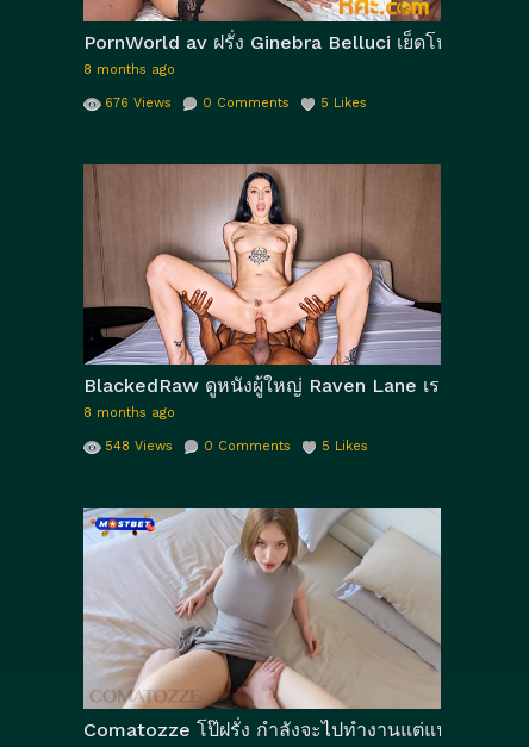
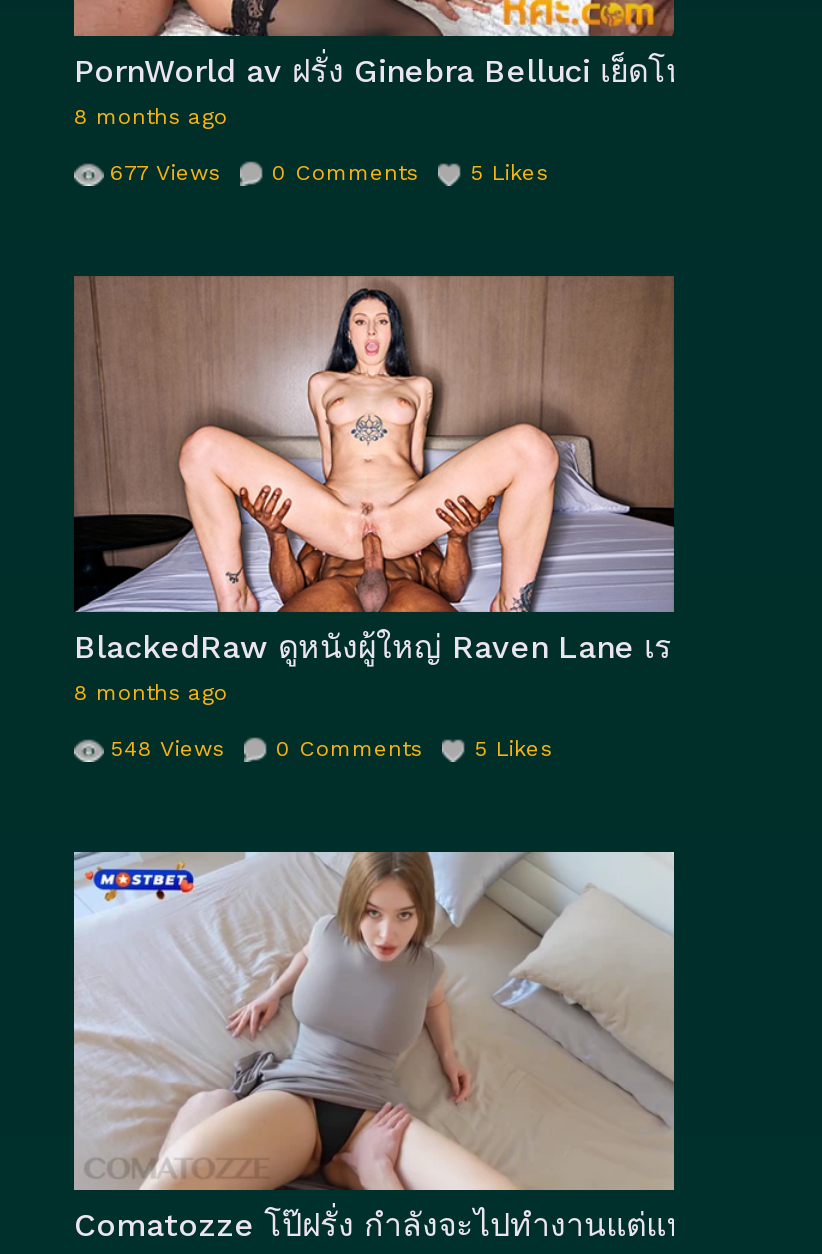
- 676 Views 0 Comments 5 Likes
+ 677 Views 0 Comments 5 Likes
